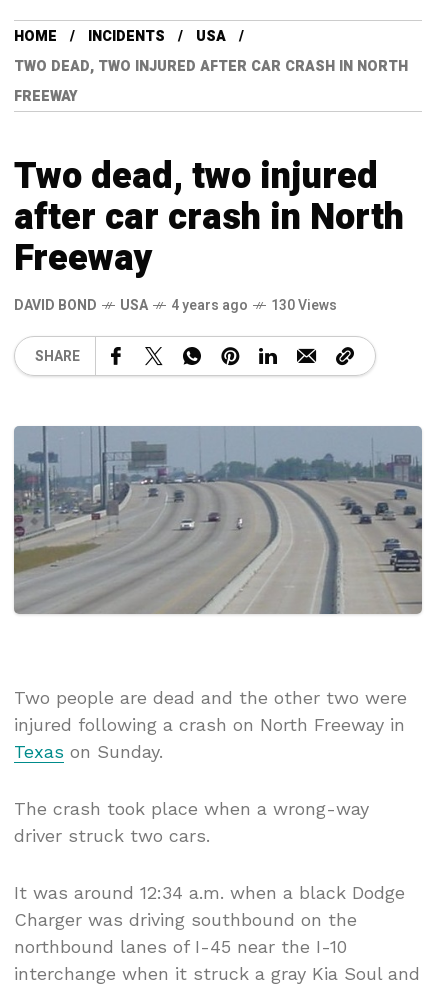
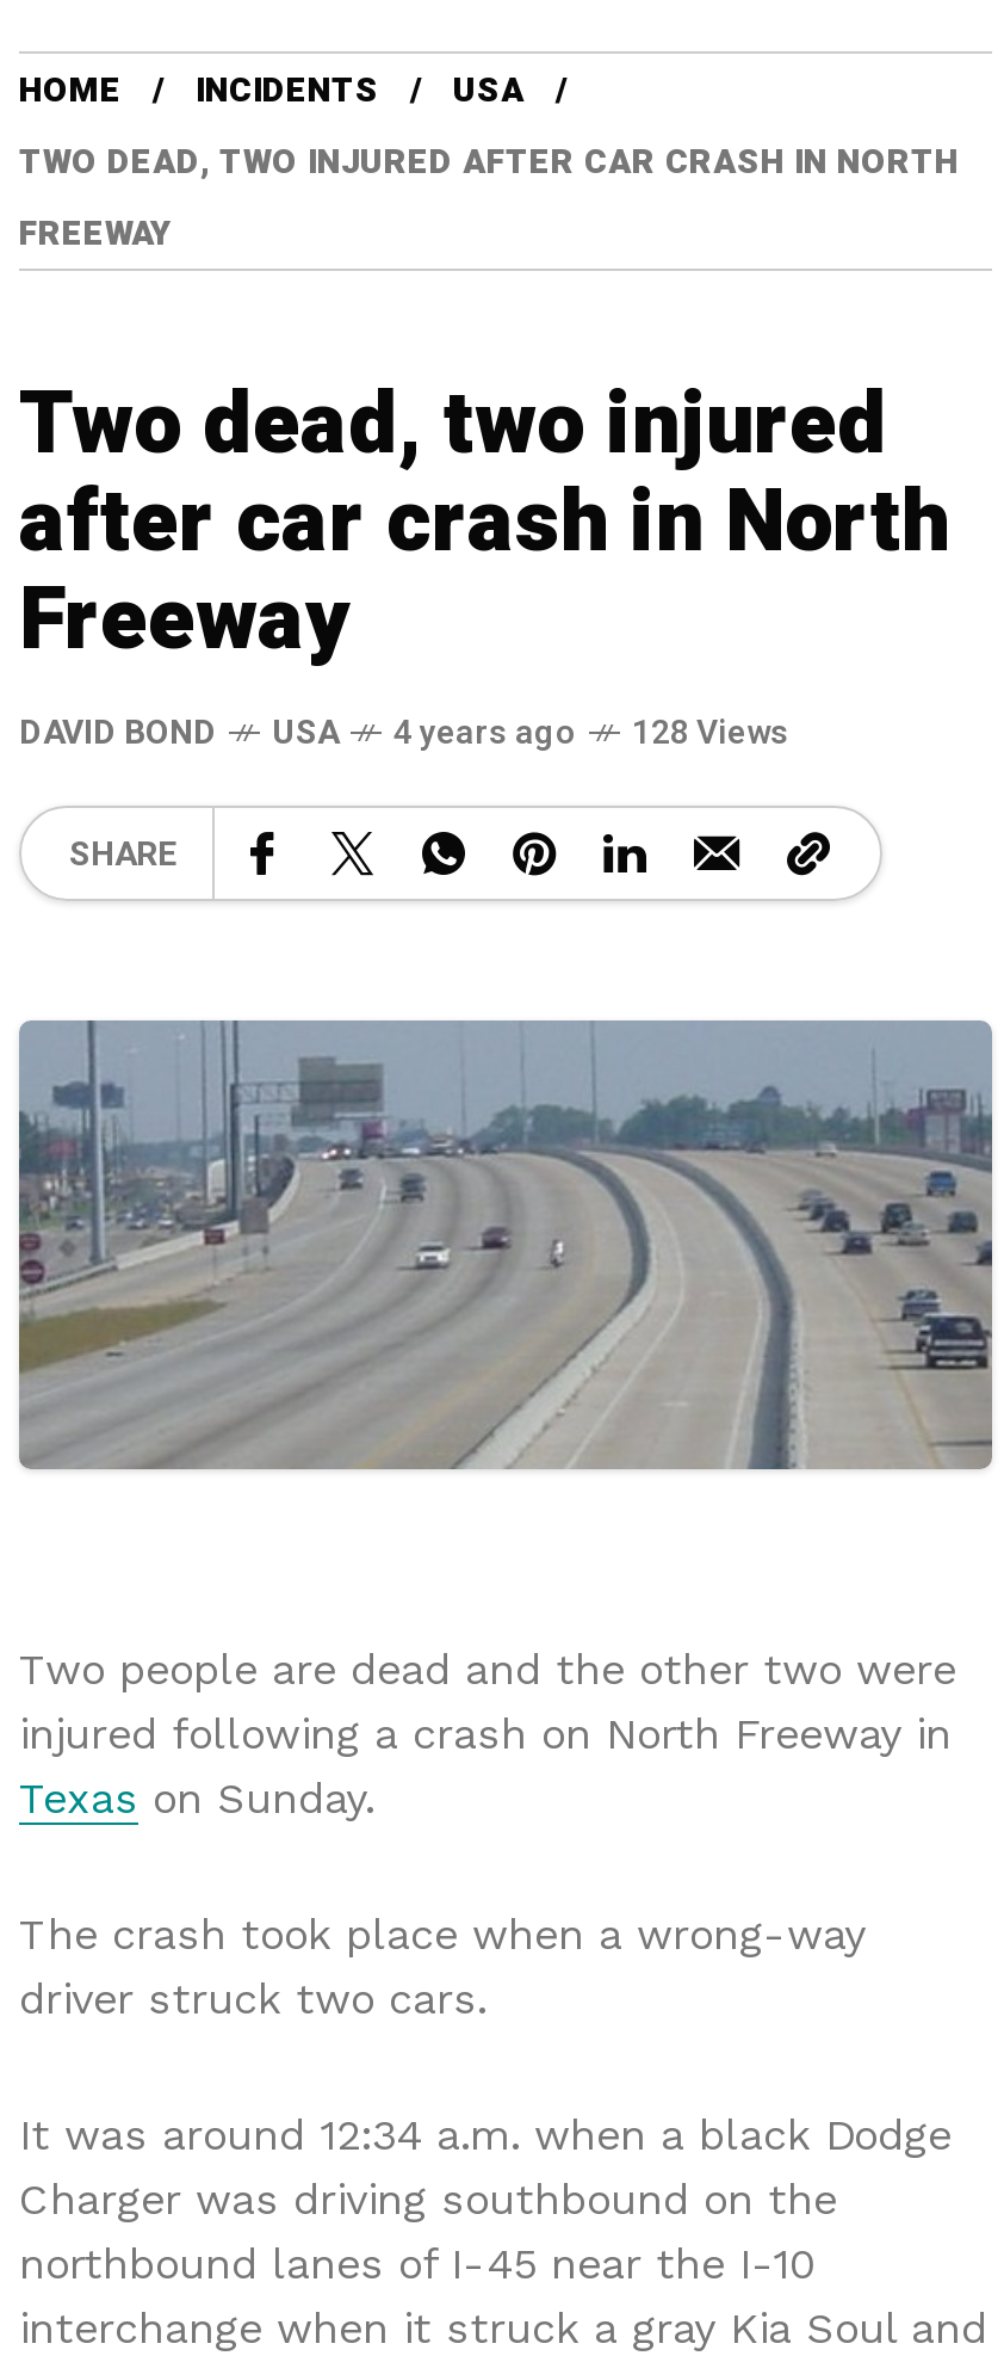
- DAVID BOND USA 4 years ago 130 Views
+ DAVID BOND USA 4 years ago 128 Views
